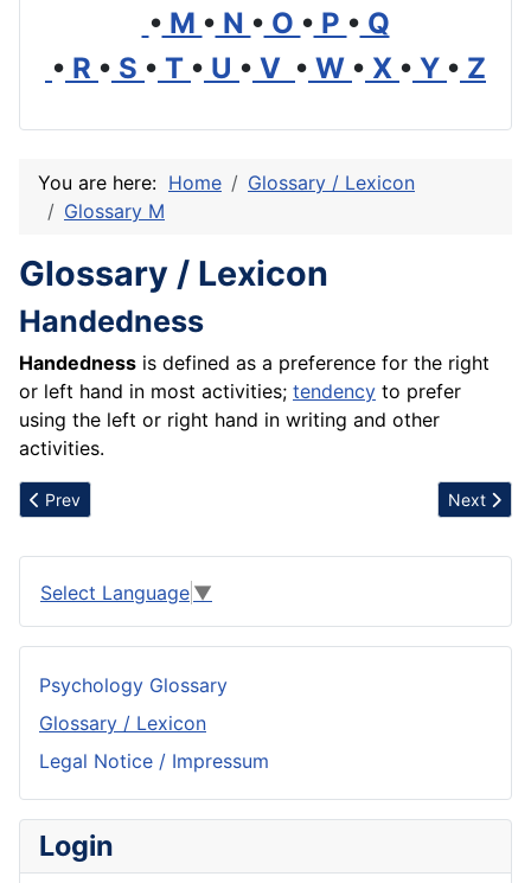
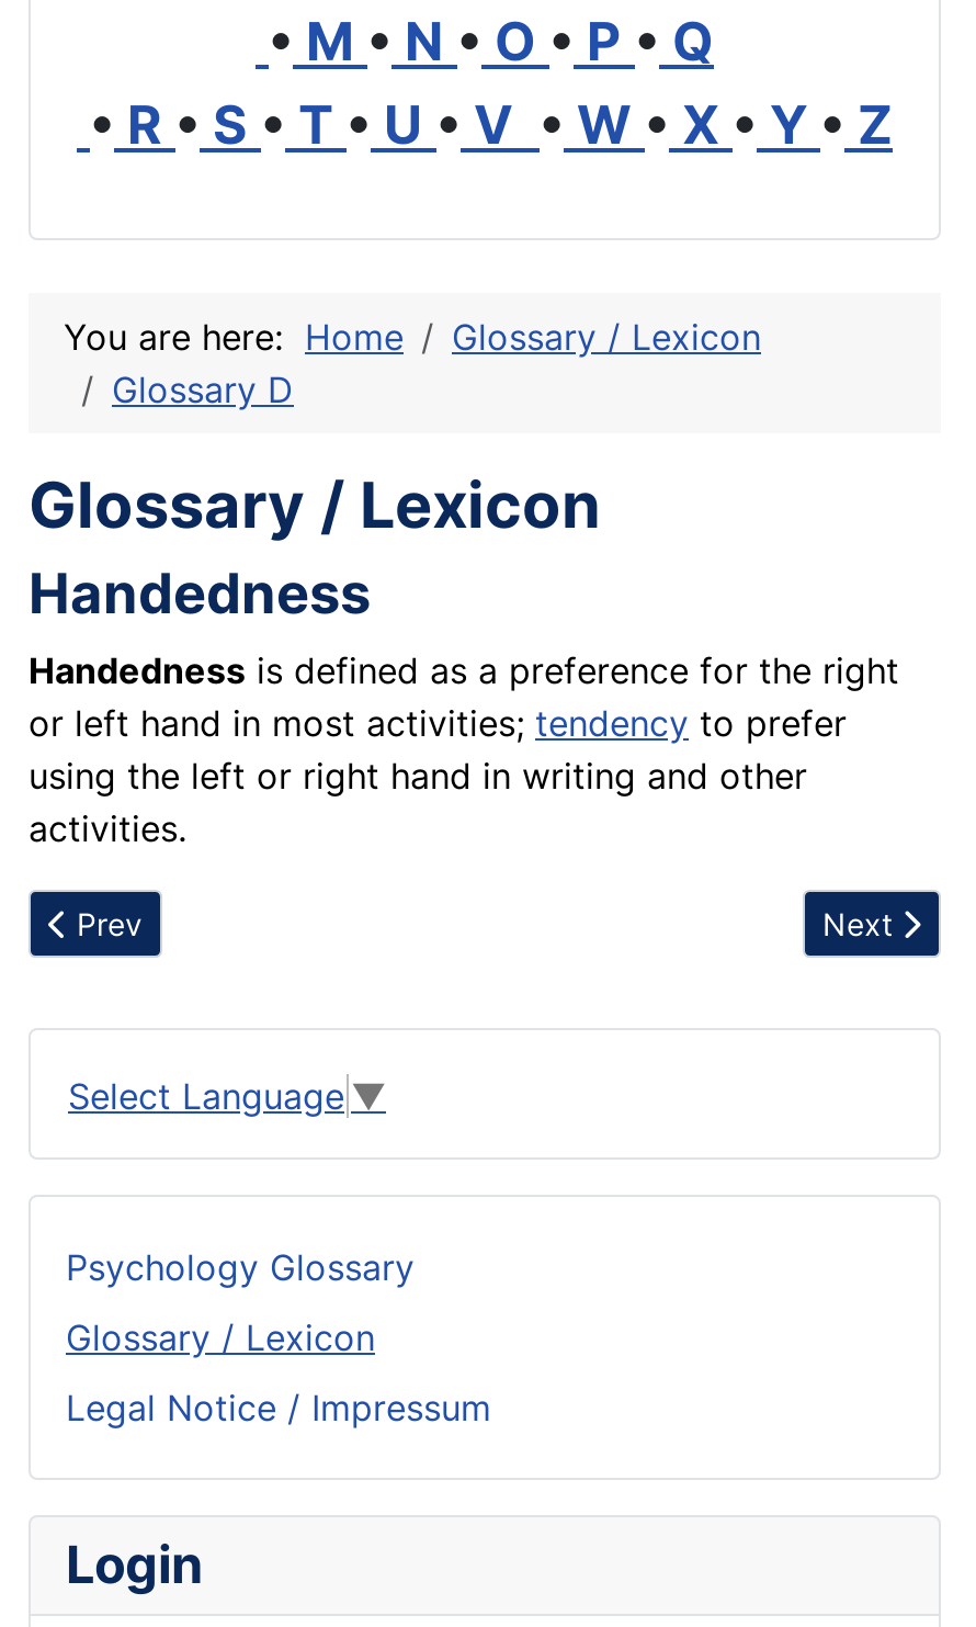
- Glossary M
+ Glossary D
